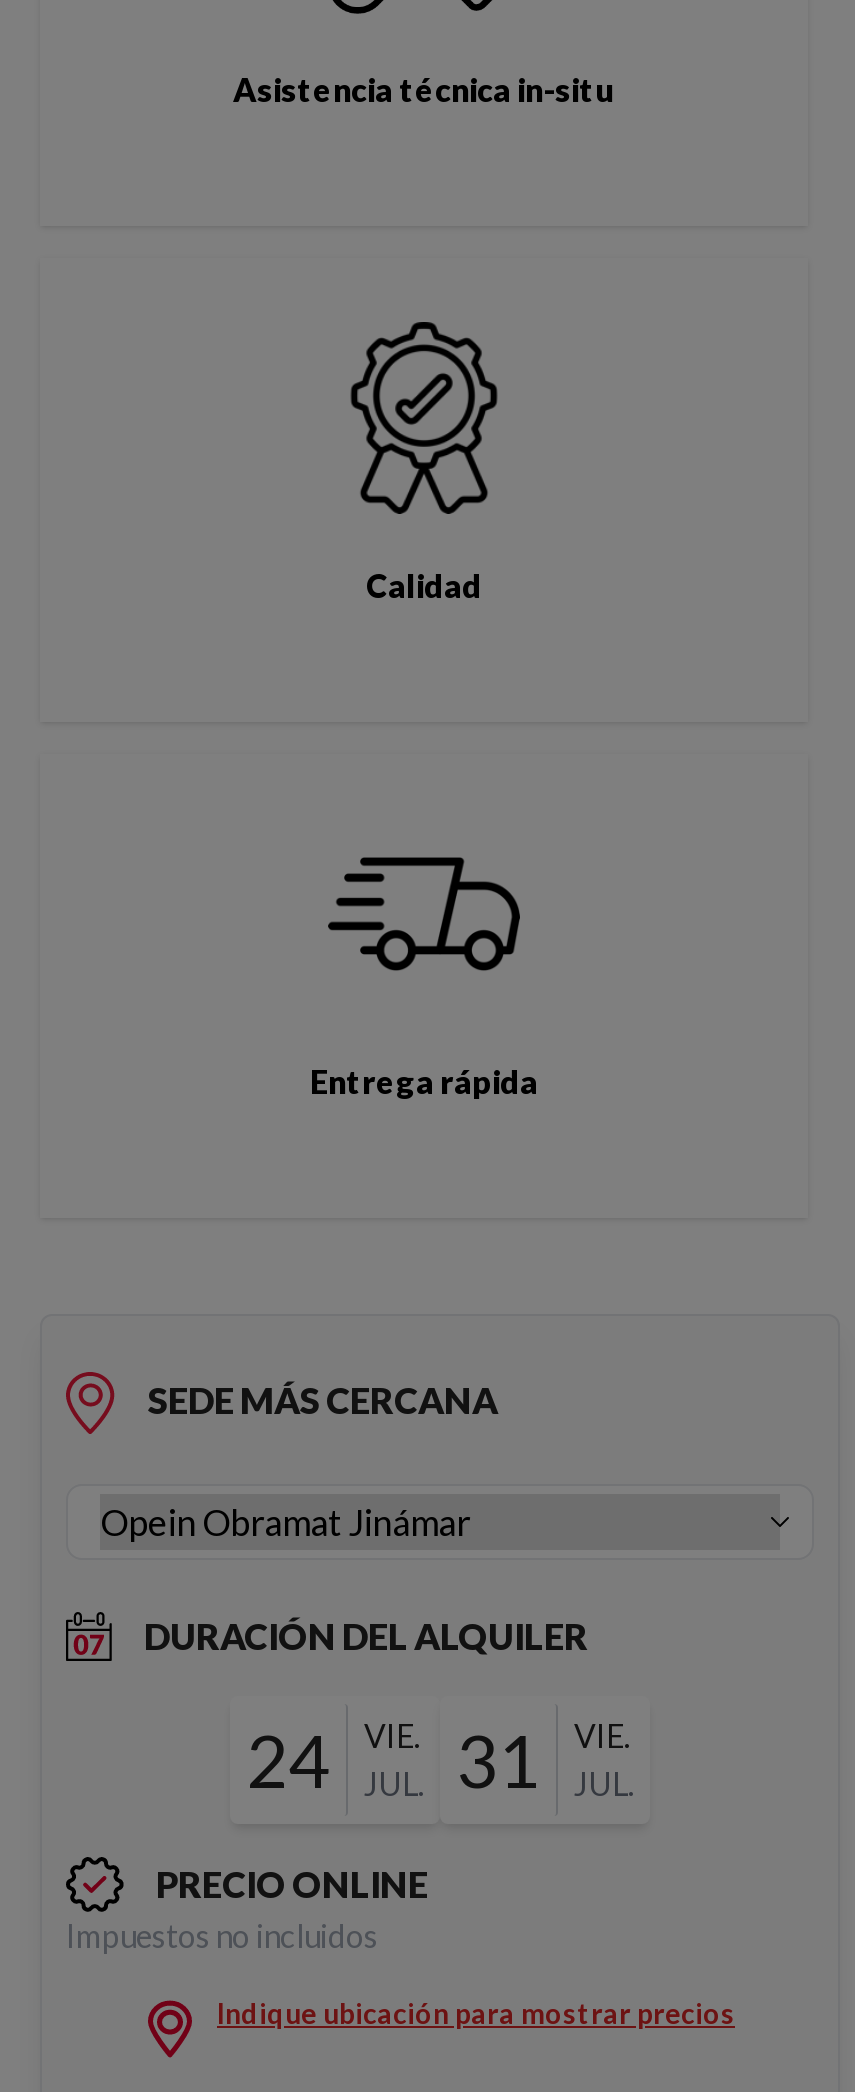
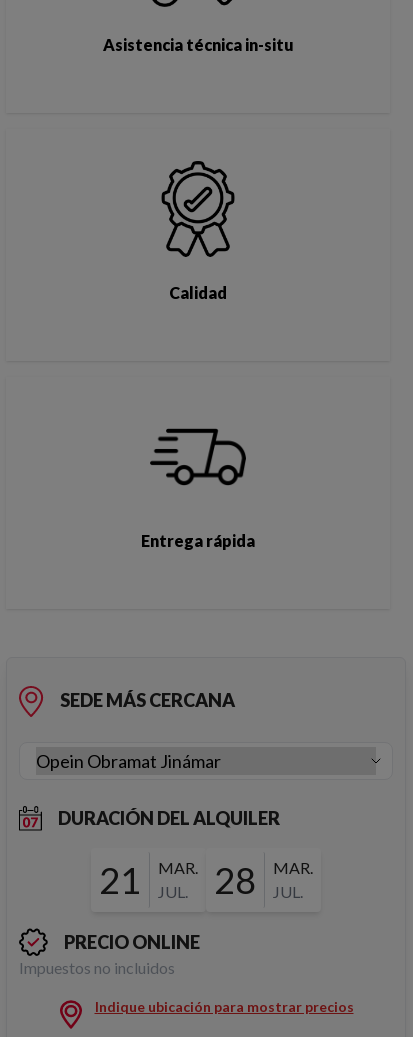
- 24
- VIE.
+ 21
+ MAR.

- 31
- VIE.
+ 28
+ MAR.
